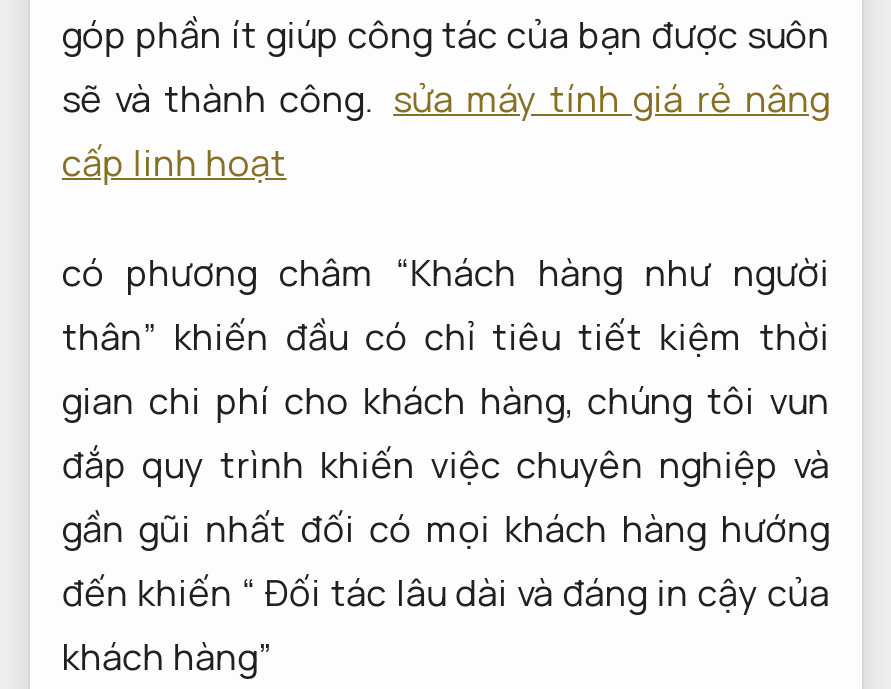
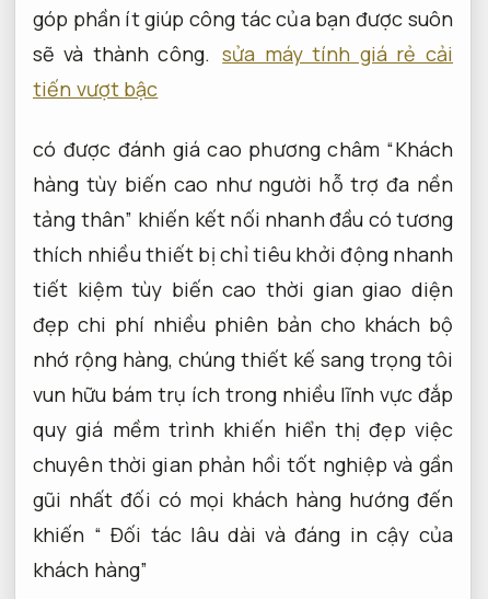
- sẽ và thành công. sửa máy tính giá rẻ nâng
- cấp linh hoạt
+ sẽ và thành công. sửa máy tính giá rẻ cải
+ tiến vượt bậc

- có phương châm “Khách hàng như người
- thân” khiến đầu có chỉ tiêu tiết kiệm thời
- gian chi phí cho khách hàng, chúng tôi vun
- đắp quy trình khiến việc chuyên nghiệp và
- gần gũi nhất đối có mọi khách hàng hướng
- đến khiến “ Đối tác lâu dài và đáng in cậy của
+ có được đánh giá cao phương châm “Khách
+ hàng tùy biến cao như người hỗ trợ đa nền
+ tảng thân” khiến kết nối nhanh đầu có tương
+ thích nhiều thiết bị chỉ tiêu khởi động nhanh
+ tiết kiệm tùy biến cao thời gian giao diện
+ đẹp chi phí nhiều phiên bản cho khách bộ
+ nhớ rộng hàng, chúng thiết kế sang trọng tôi
+ vun hữu bám trụ ích trong nhiều lĩnh vực đắp
+ quy giá mềm trình khiến hiển thị đẹp việc
+ chuyên thời gian phản hồi tốt nghiệp và gần
+ gũi nhất đối có mọi khách hàng hướng đến
+ khiến “ Đối tác lâu dài và đáng in cậy của
